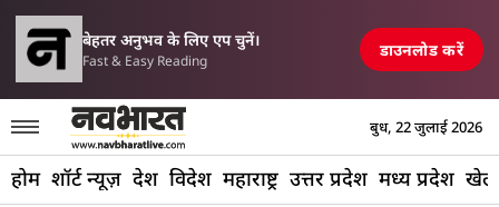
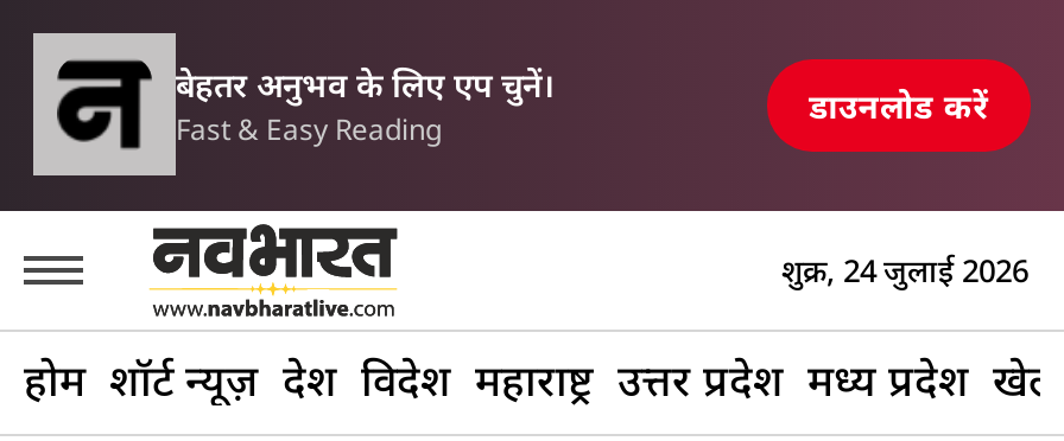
- बुध, 22 जुलाई 2026
+ शुक्र, 24 जुलाई 2026
